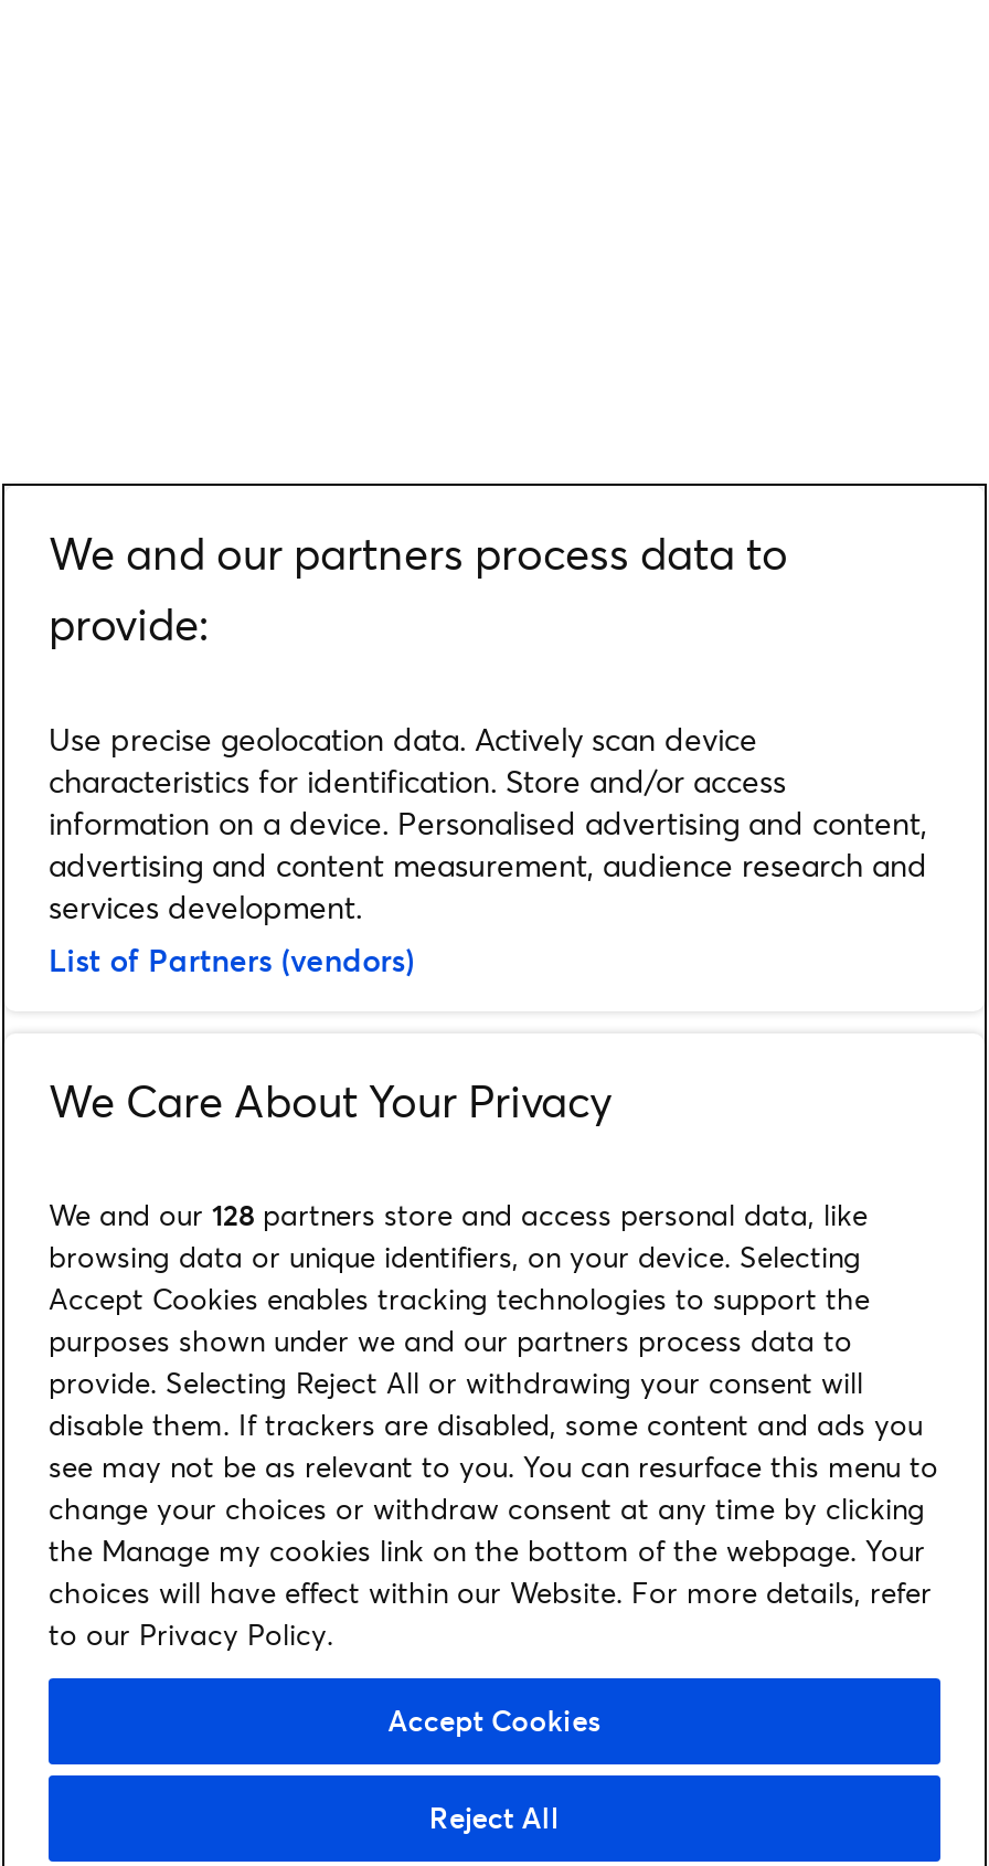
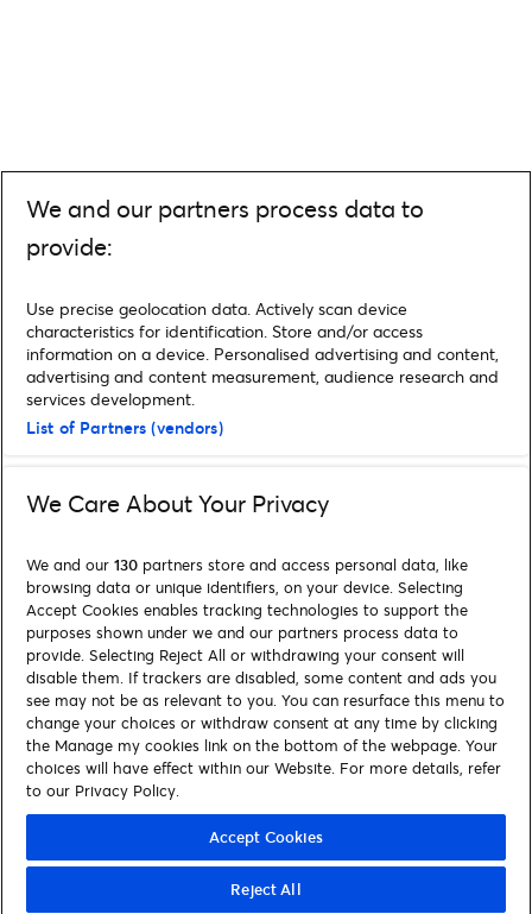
- We and our 128 partners store and access personal data, like
+ We and our 130 partners store and access personal data, like
